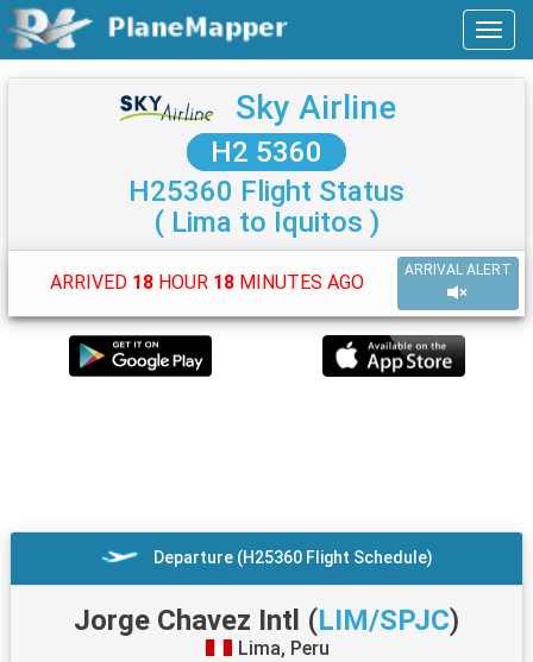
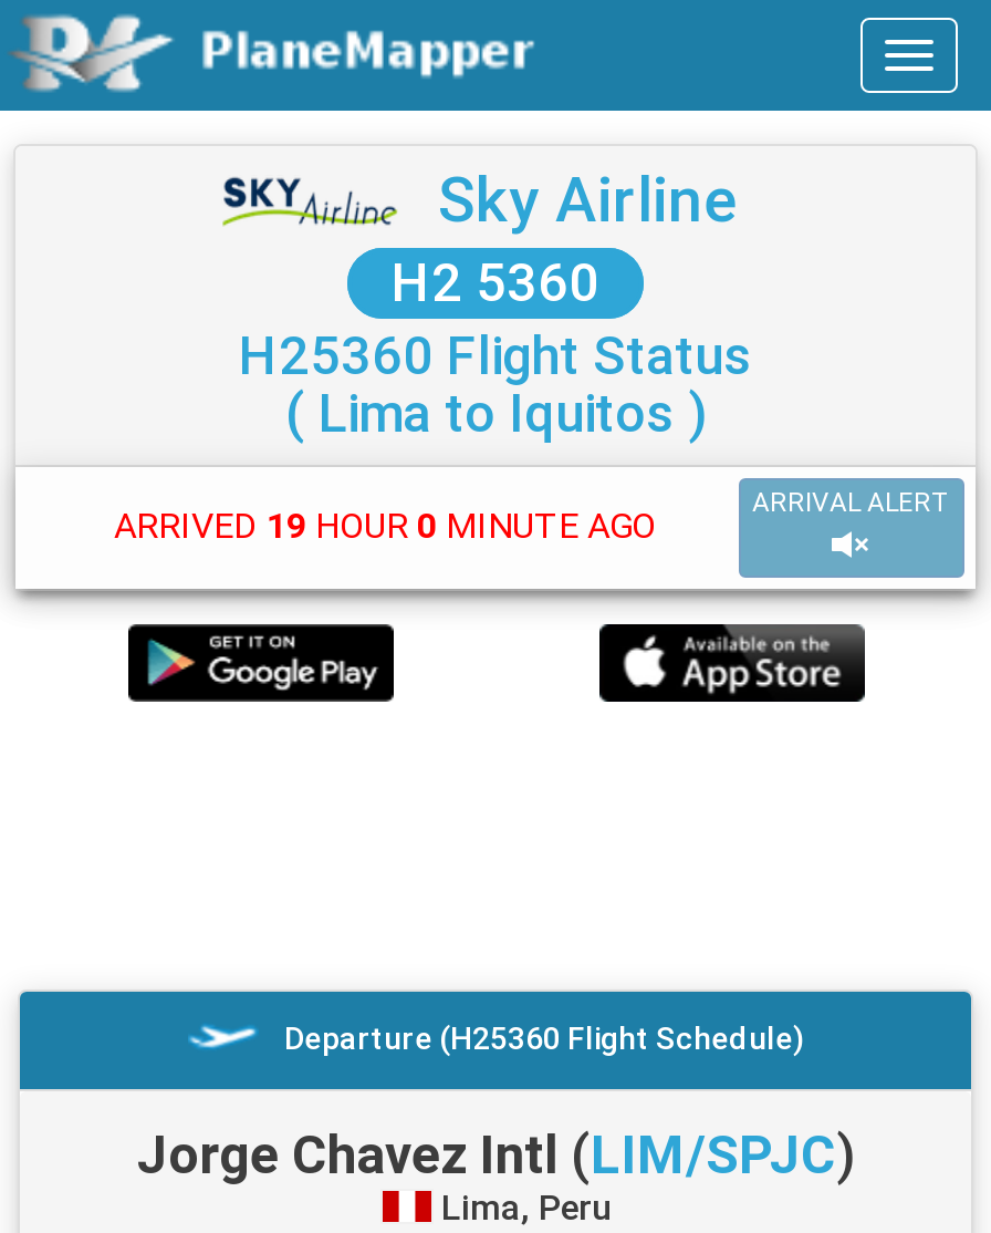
- ARRIVED 18 HOUR 18 MINUTES AGO
+ ARRIVED 19 HOUR 0 MINUTE AGO
